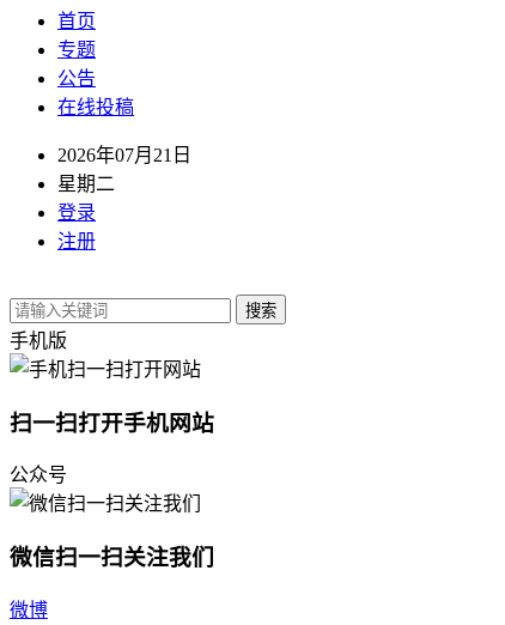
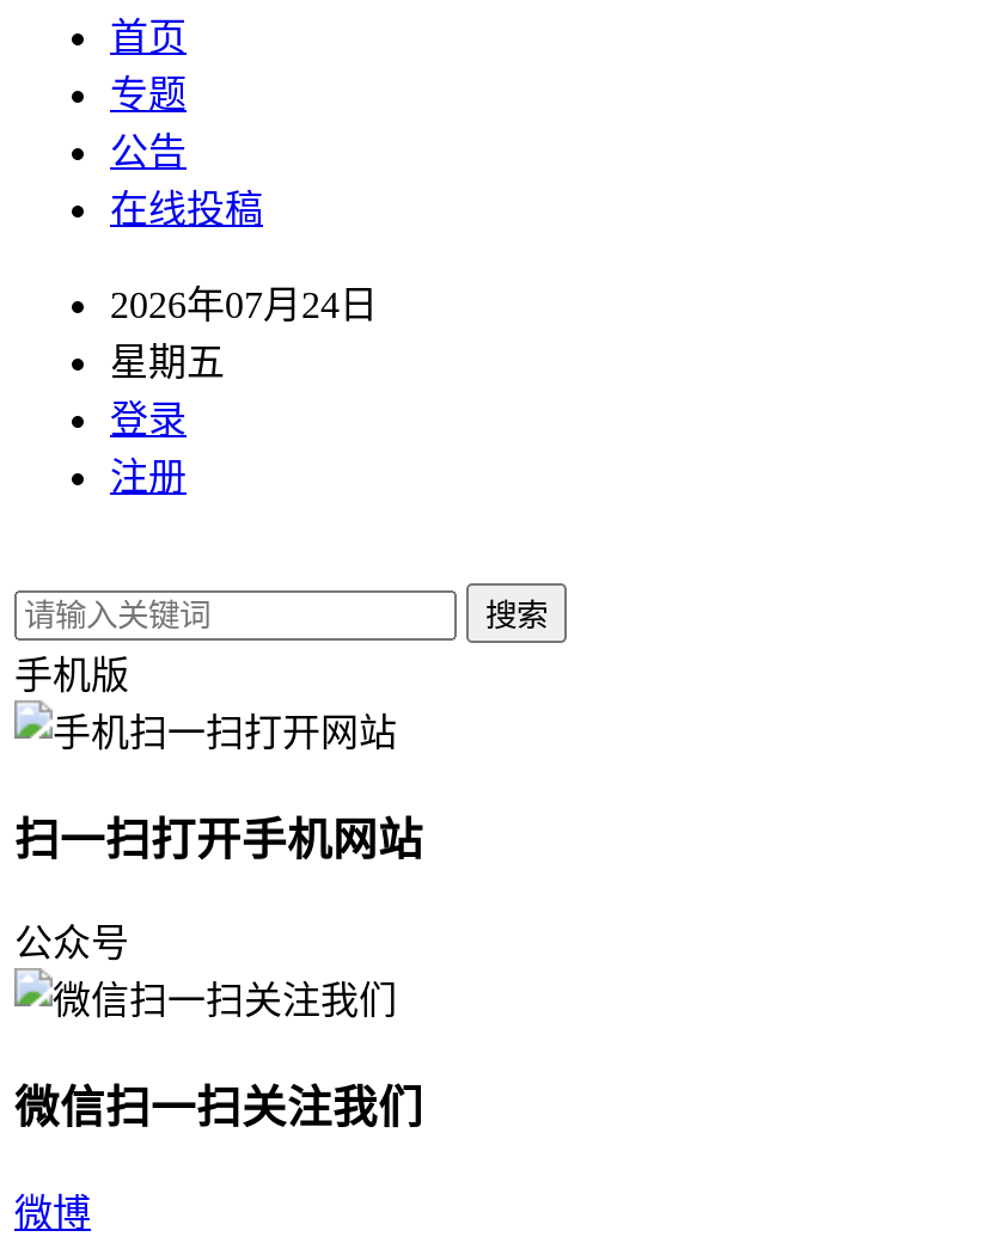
- 2026年07月21日
+ 2026年07月24日

- 星期二
+ 星期五
